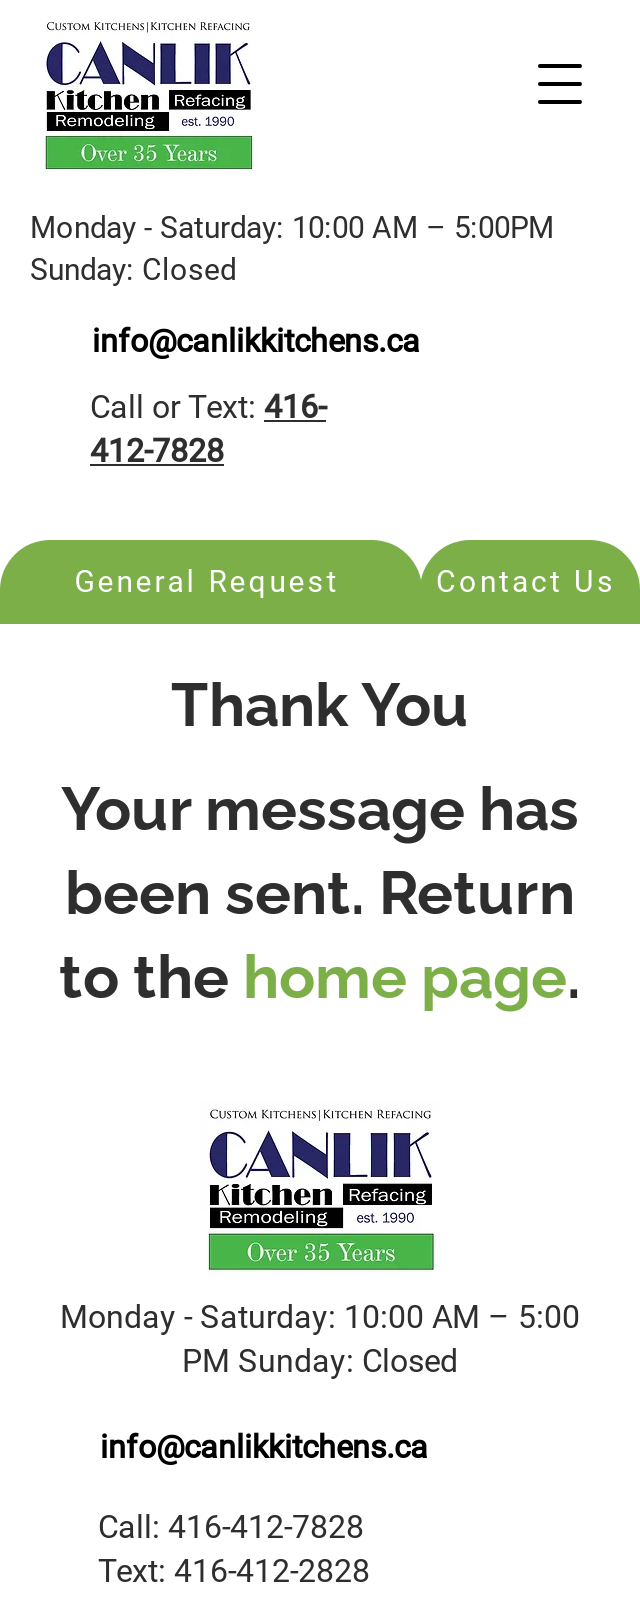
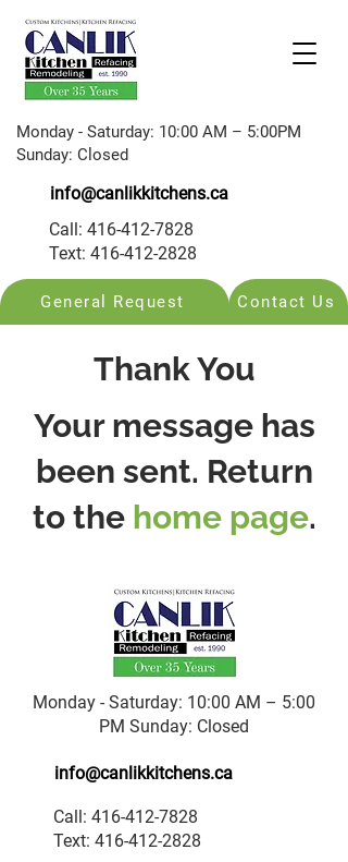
- Call or Text: 416-
- 412-7828
+ Call: 416-412-7828
+ Text: 416-412-2828
